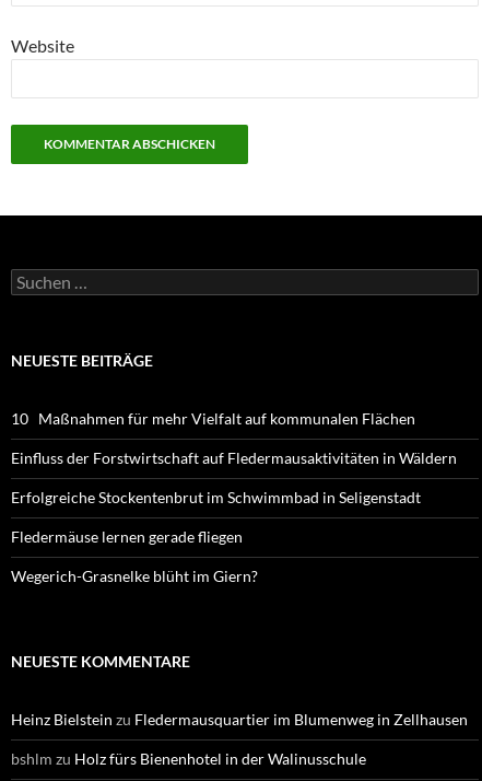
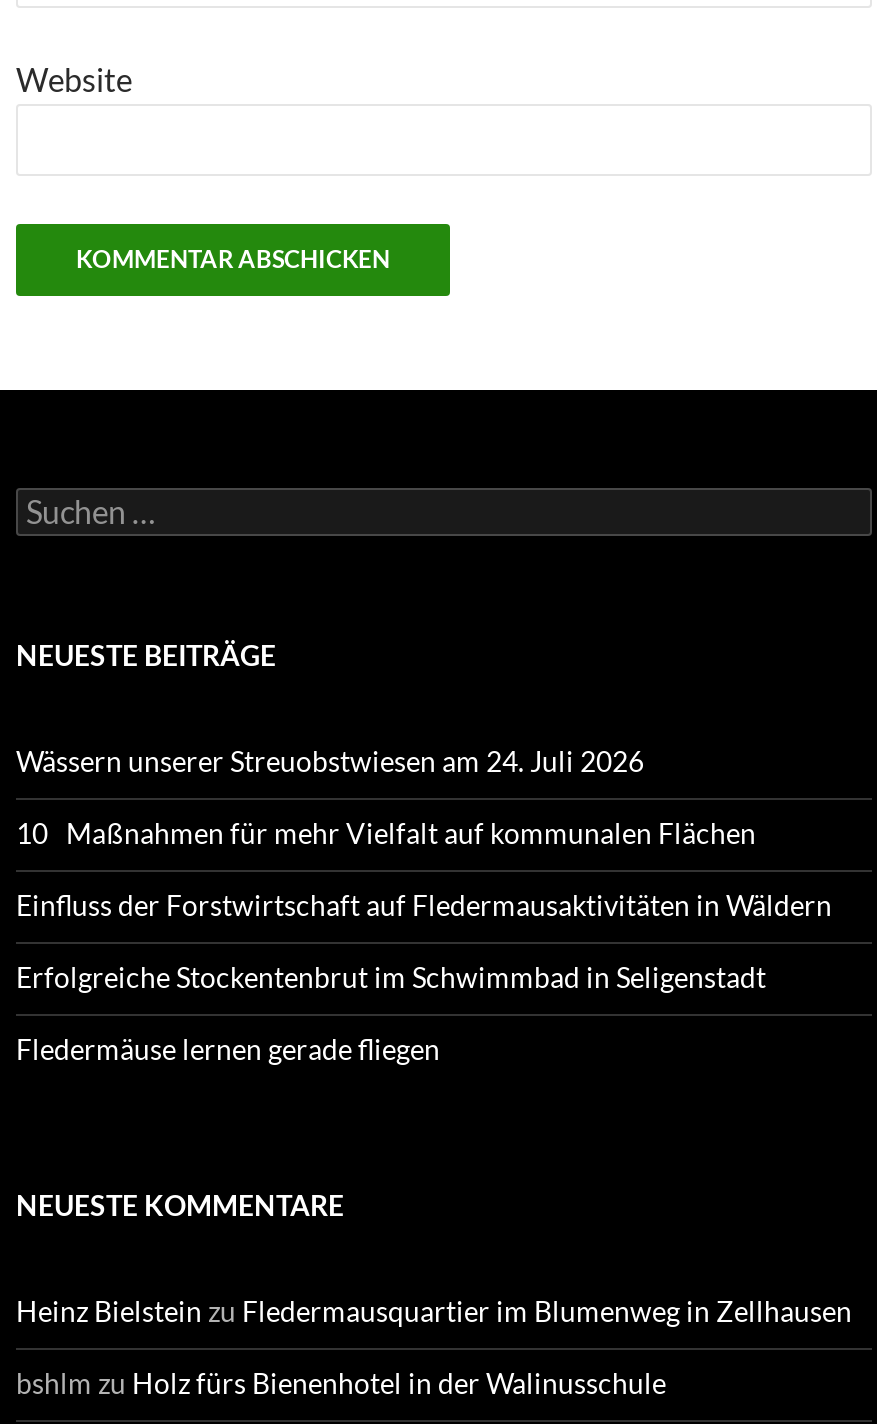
+ Wässern unserer Streuobstwiesen am 24. Juli 2026

moved down: 10 Maßnahmen für mehr Vielfalt auf kommunalen Flächen | Einfluss der Forstwirtschaft auf Fledermausaktivitäten in Wäldern | Erfolgreiche Stockentenbrut im Schwimmbad in Seligenstadt | Fledermäuse lernen gerade fliegen

- Wegerich-Grasnelke blüht im Giern?
